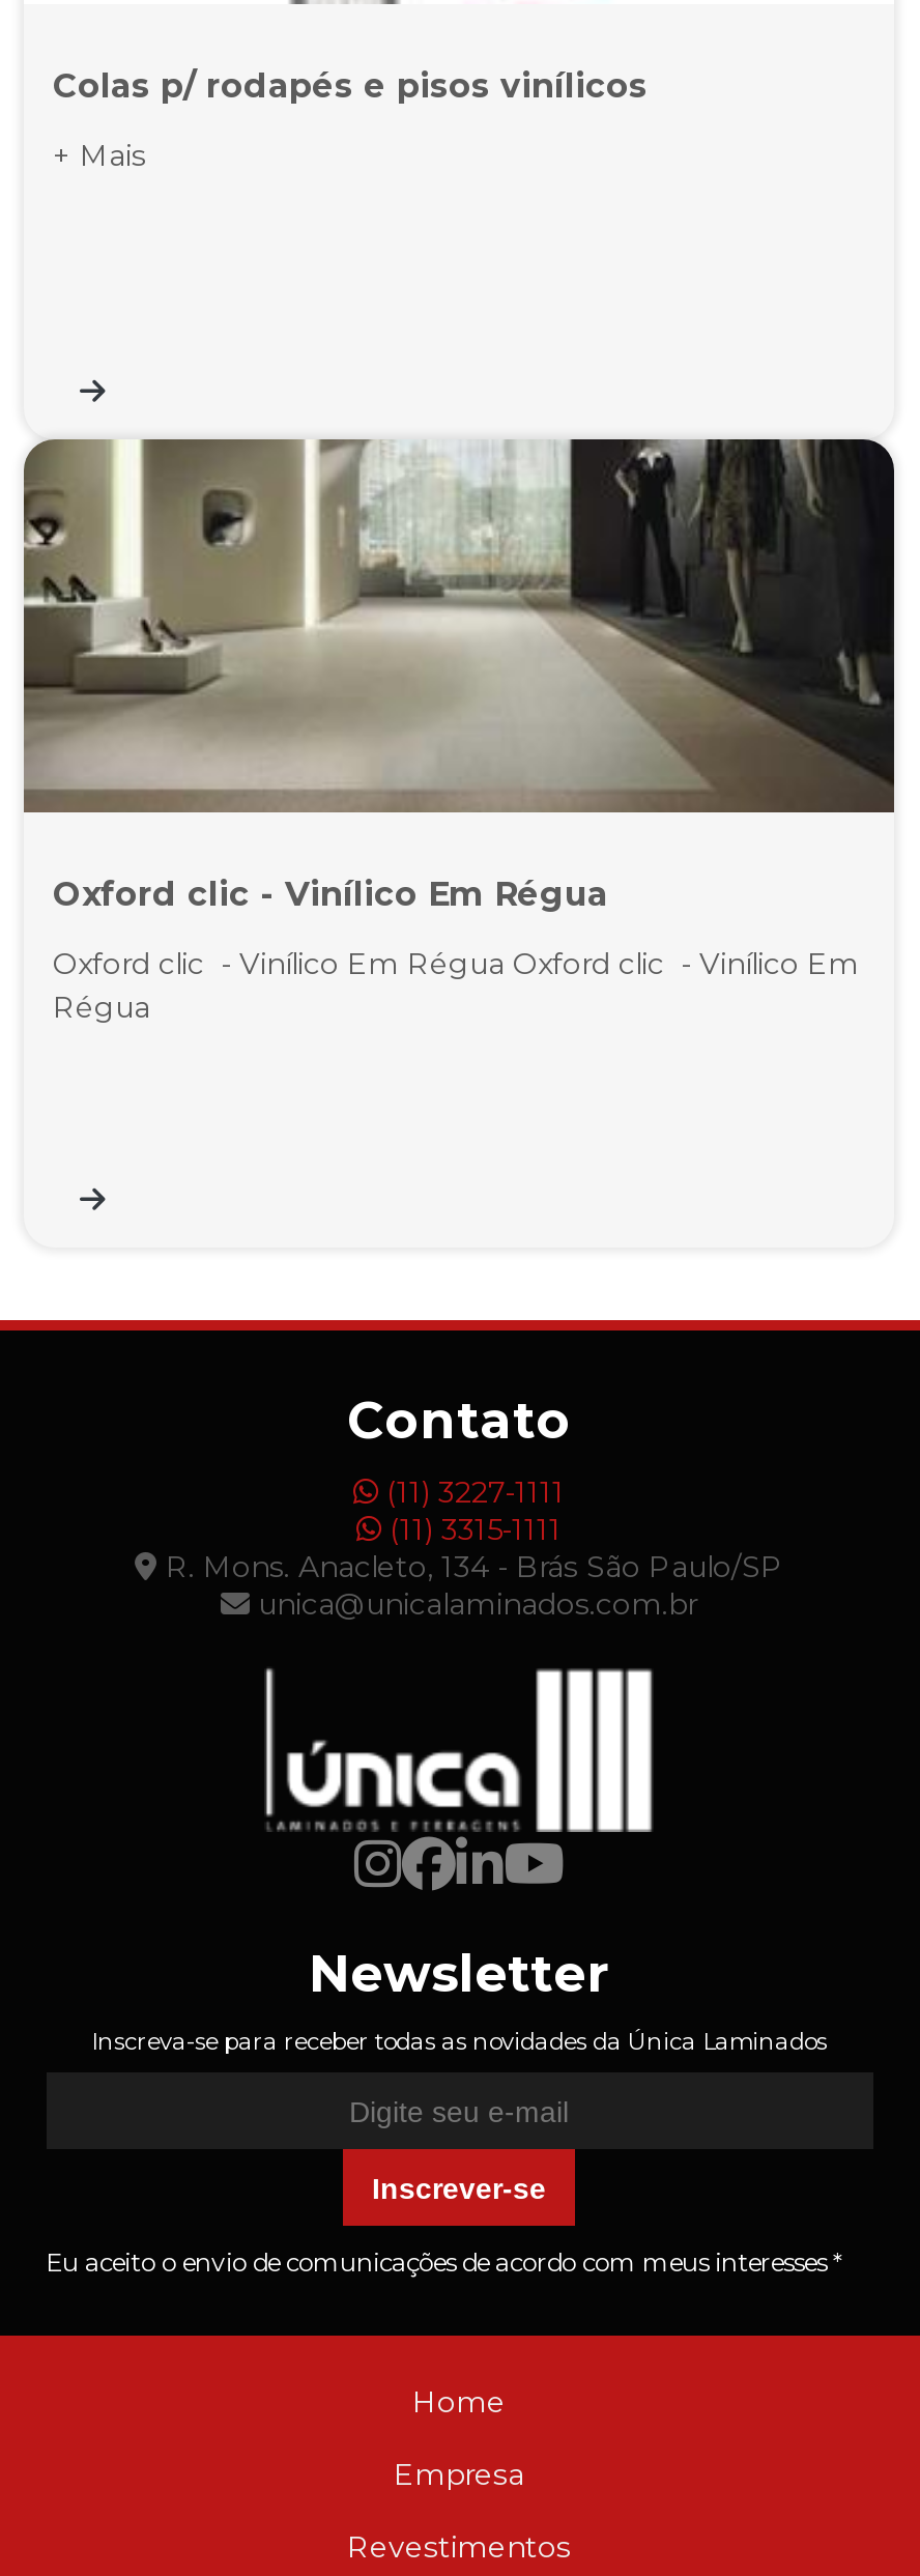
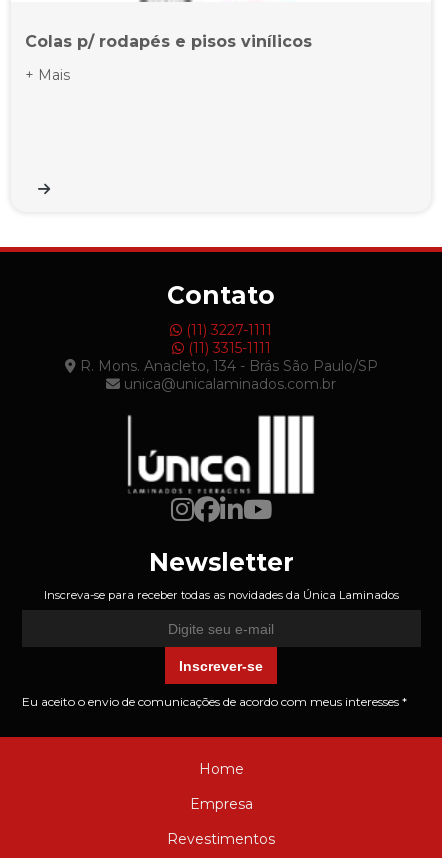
- [image]
- Oxford clic - Vinílico Em Régua
- Oxford clic - Vinílico Em Régua Oxford clic - Vinílico Em
- Régua
